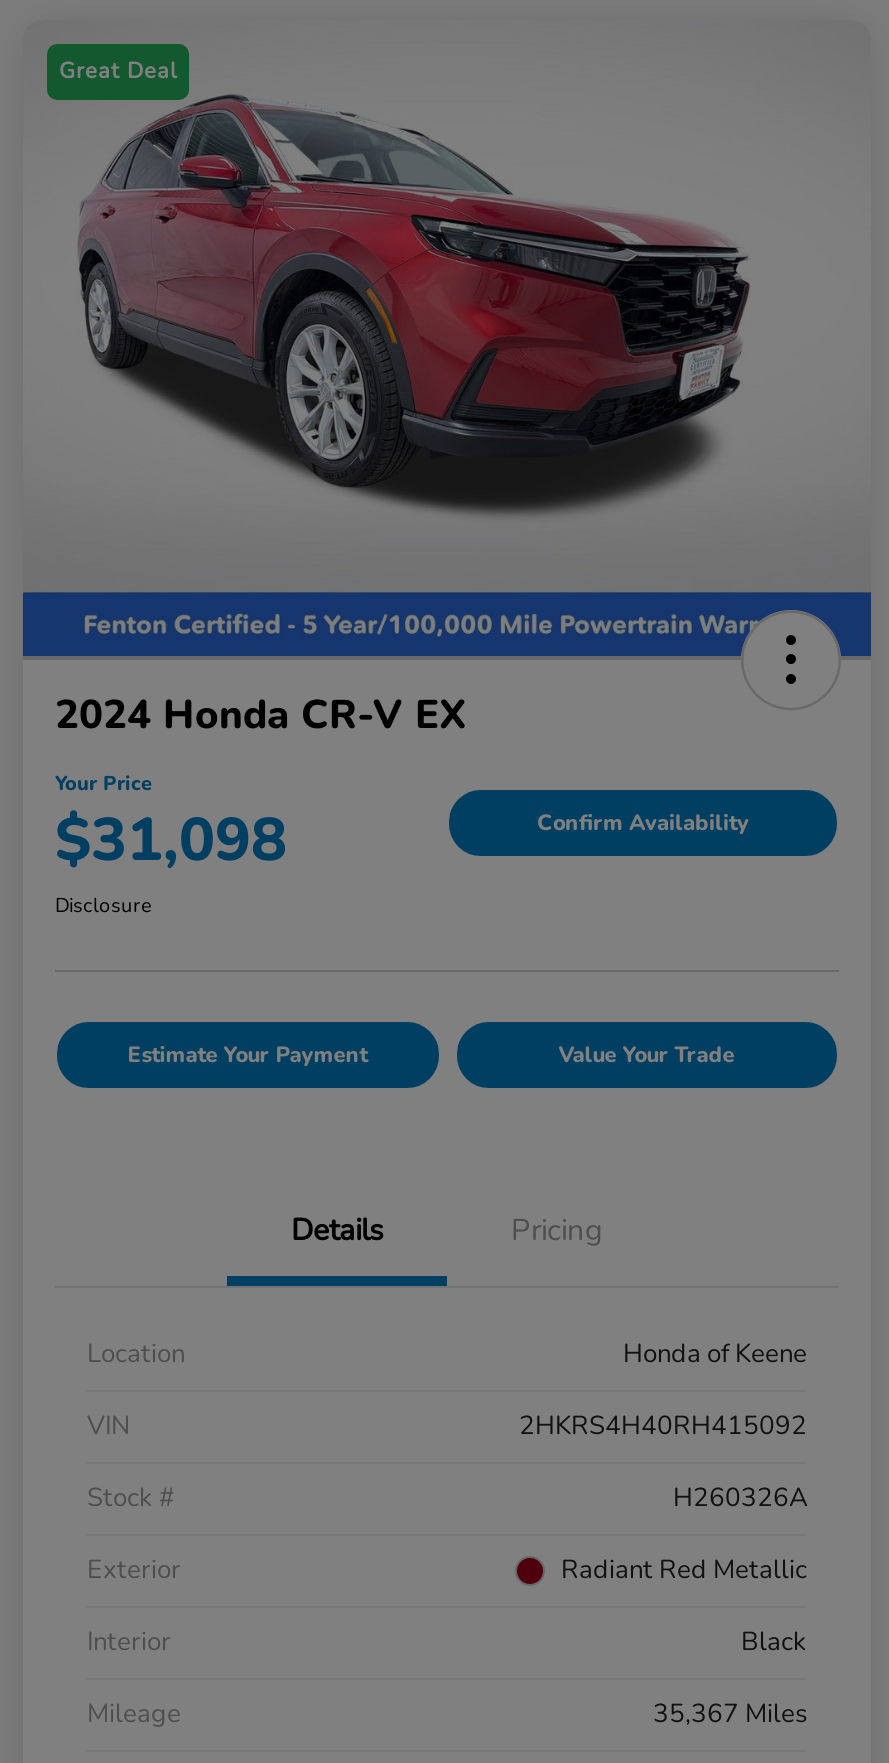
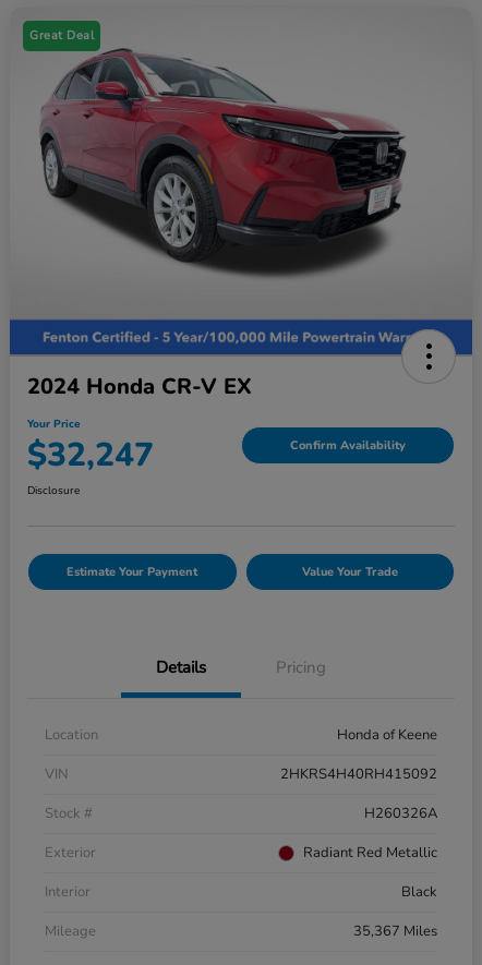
- $31,098
+ $32,247
